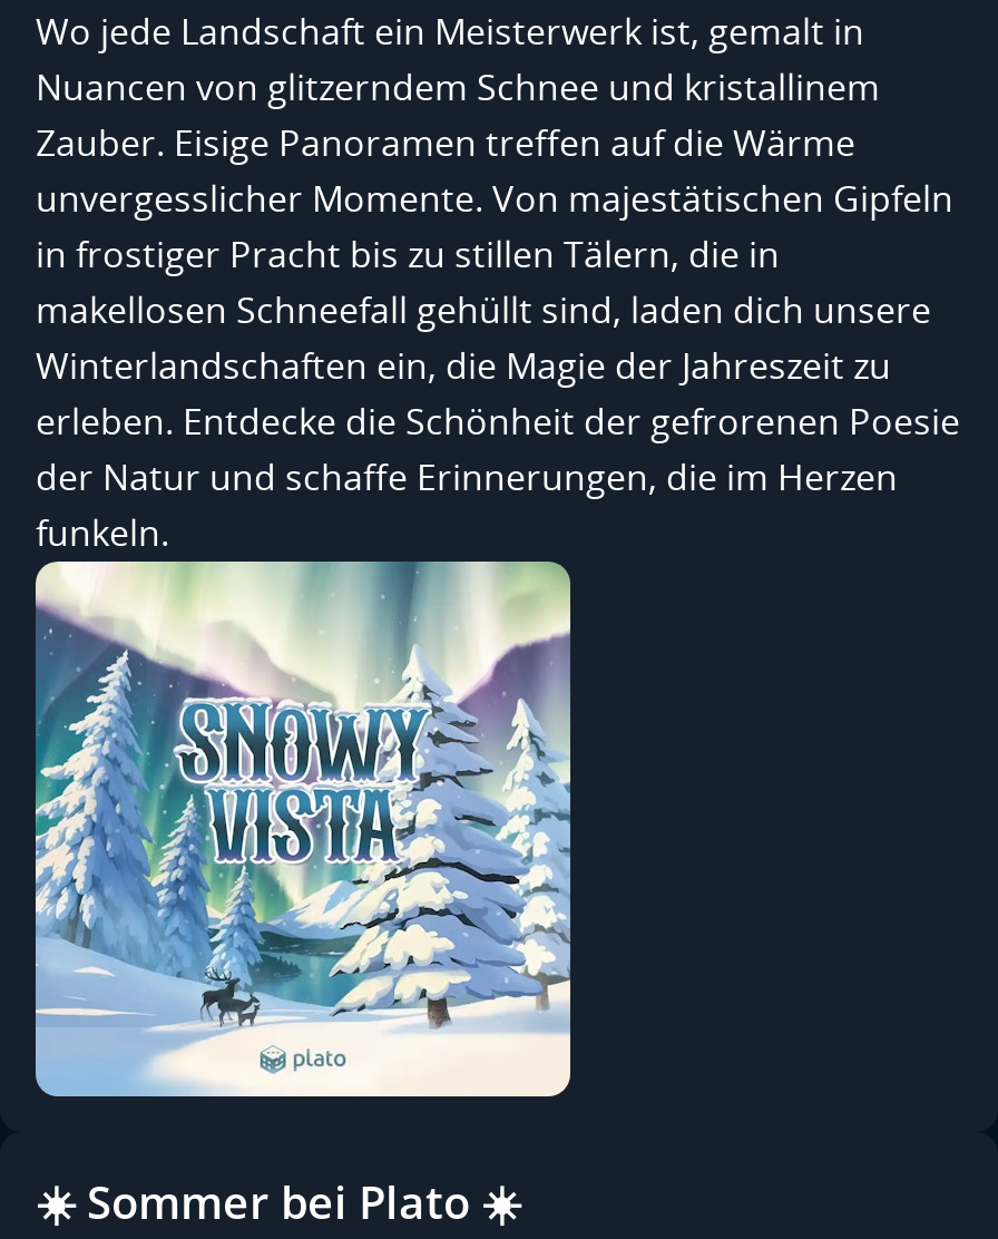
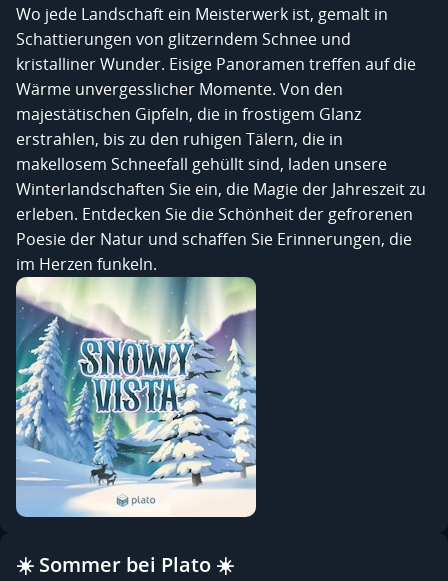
- Nuancen von glitzerndem Schnee und kristallinem
- Zauber. Eisige Panoramen treffen auf die Wärme
- unvergesslicher Momente. Von majestätischen Gipfeln
- in frostiger Pracht bis zu stillen Tälern, die in
- makellosen Schneefall gehüllt sind, laden dich unsere
- Winterlandschaften ein, die Magie der Jahreszeit zu
- erleben. Entdecke die Schönheit der gefrorenen Poesie
- der Natur und schaffe Erinnerungen, die im Herzen
- funkeln.
+ Schattierungen von glitzerndem Schnee und
+ kristalliner Wunder. Eisige Panoramen treffen auf die
+ Wärme unvergesslicher Momente. Von den
+ majestätischen Gipfeln, die in frostigem Glanz
+ erstrahlen, bis zu den ruhigen Tälern, die in
+ makellosem Schneefall gehüllt sind, laden unsere
+ Winterlandschaften Sie ein, die Magie der Jahreszeit zu
+ erleben. Entdecken Sie die Schönheit der gefrorenen
+ Poesie der Natur und schaffen Sie Erinnerungen, die
+ im Herzen funkeln.
